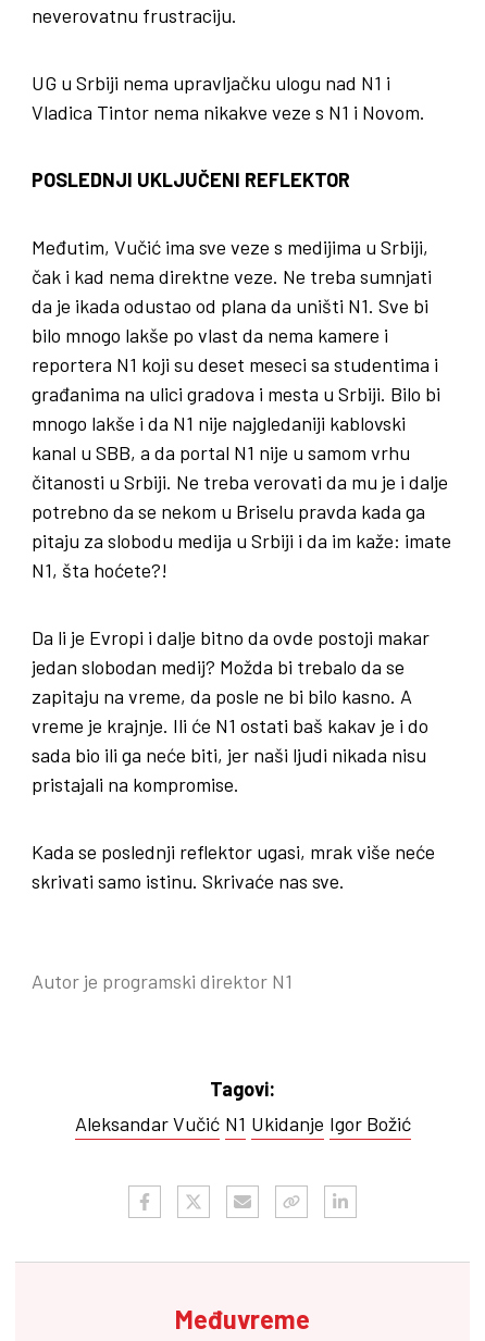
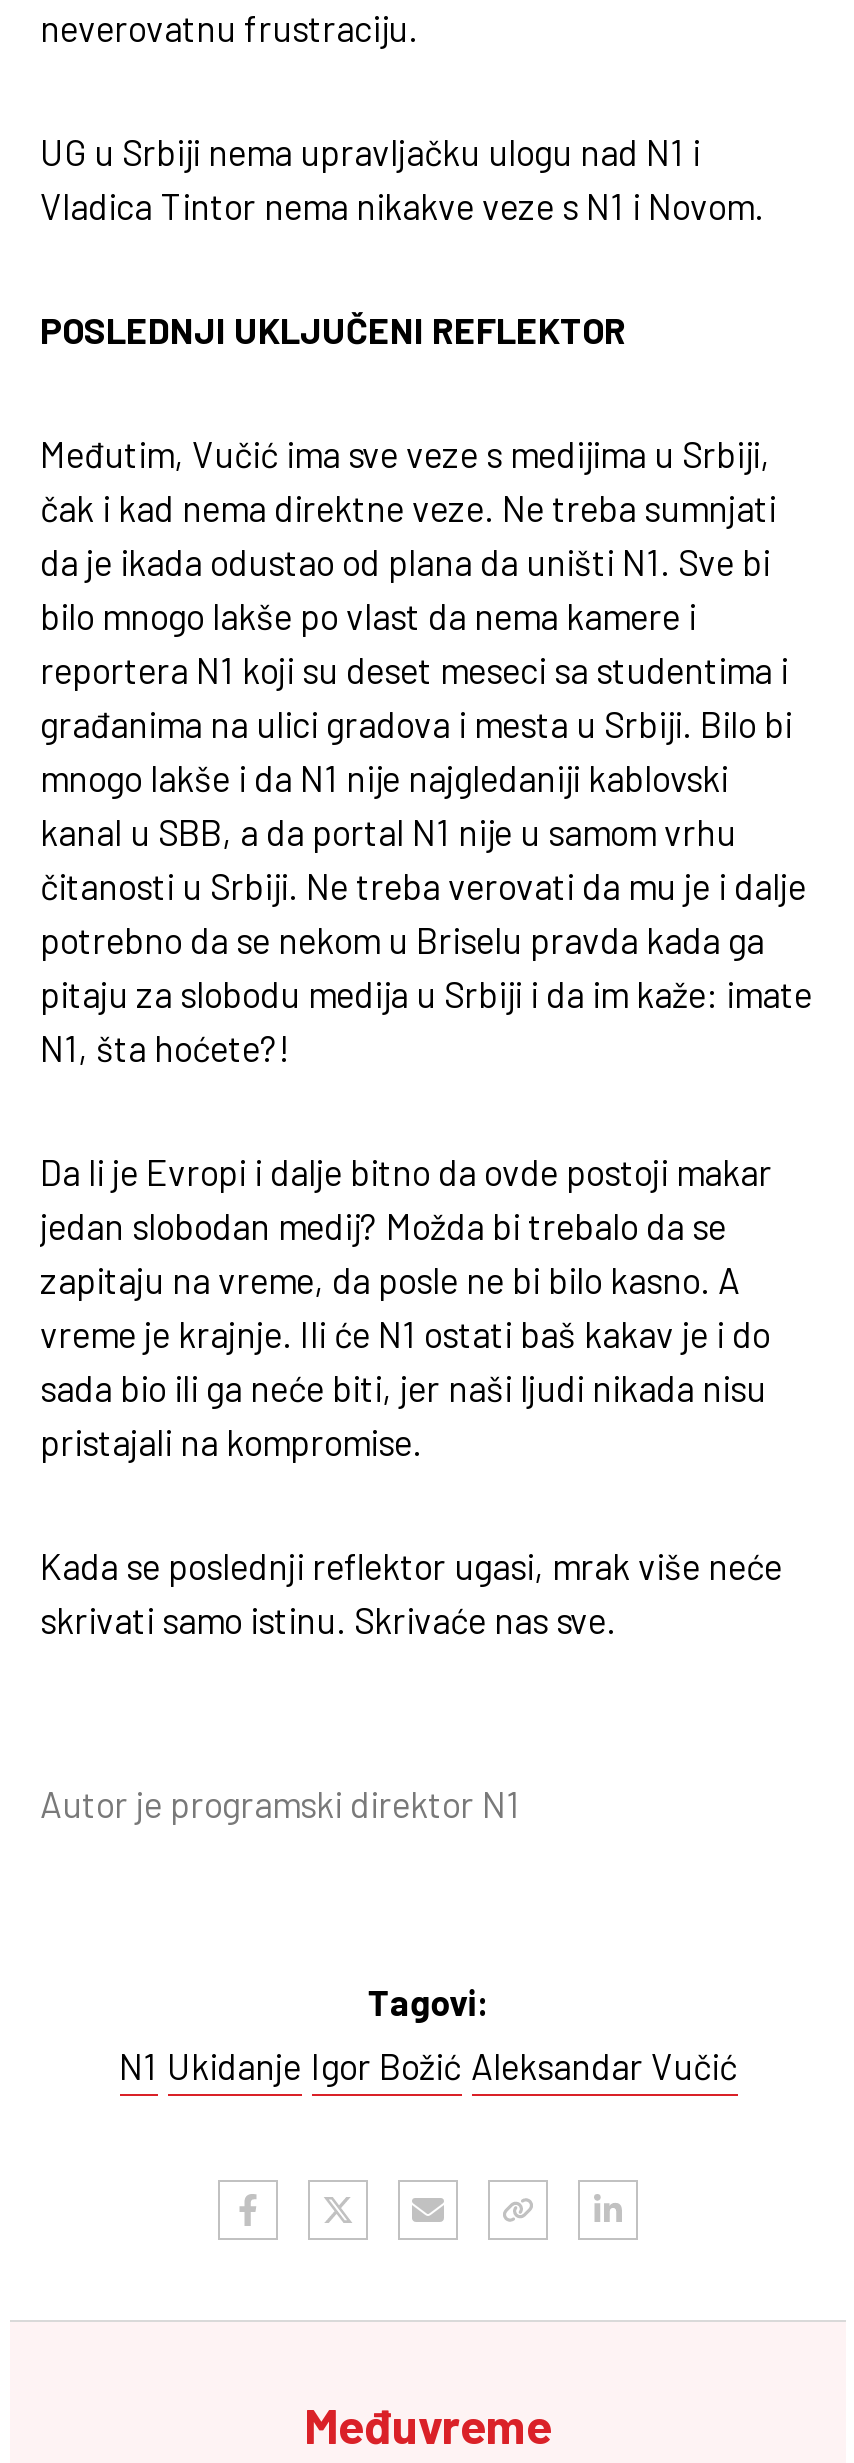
- Aleksandar Vučić N1 Ukidanje Igor Božić
+ N1 Ukidanje Igor Božić Aleksandar Vučić
